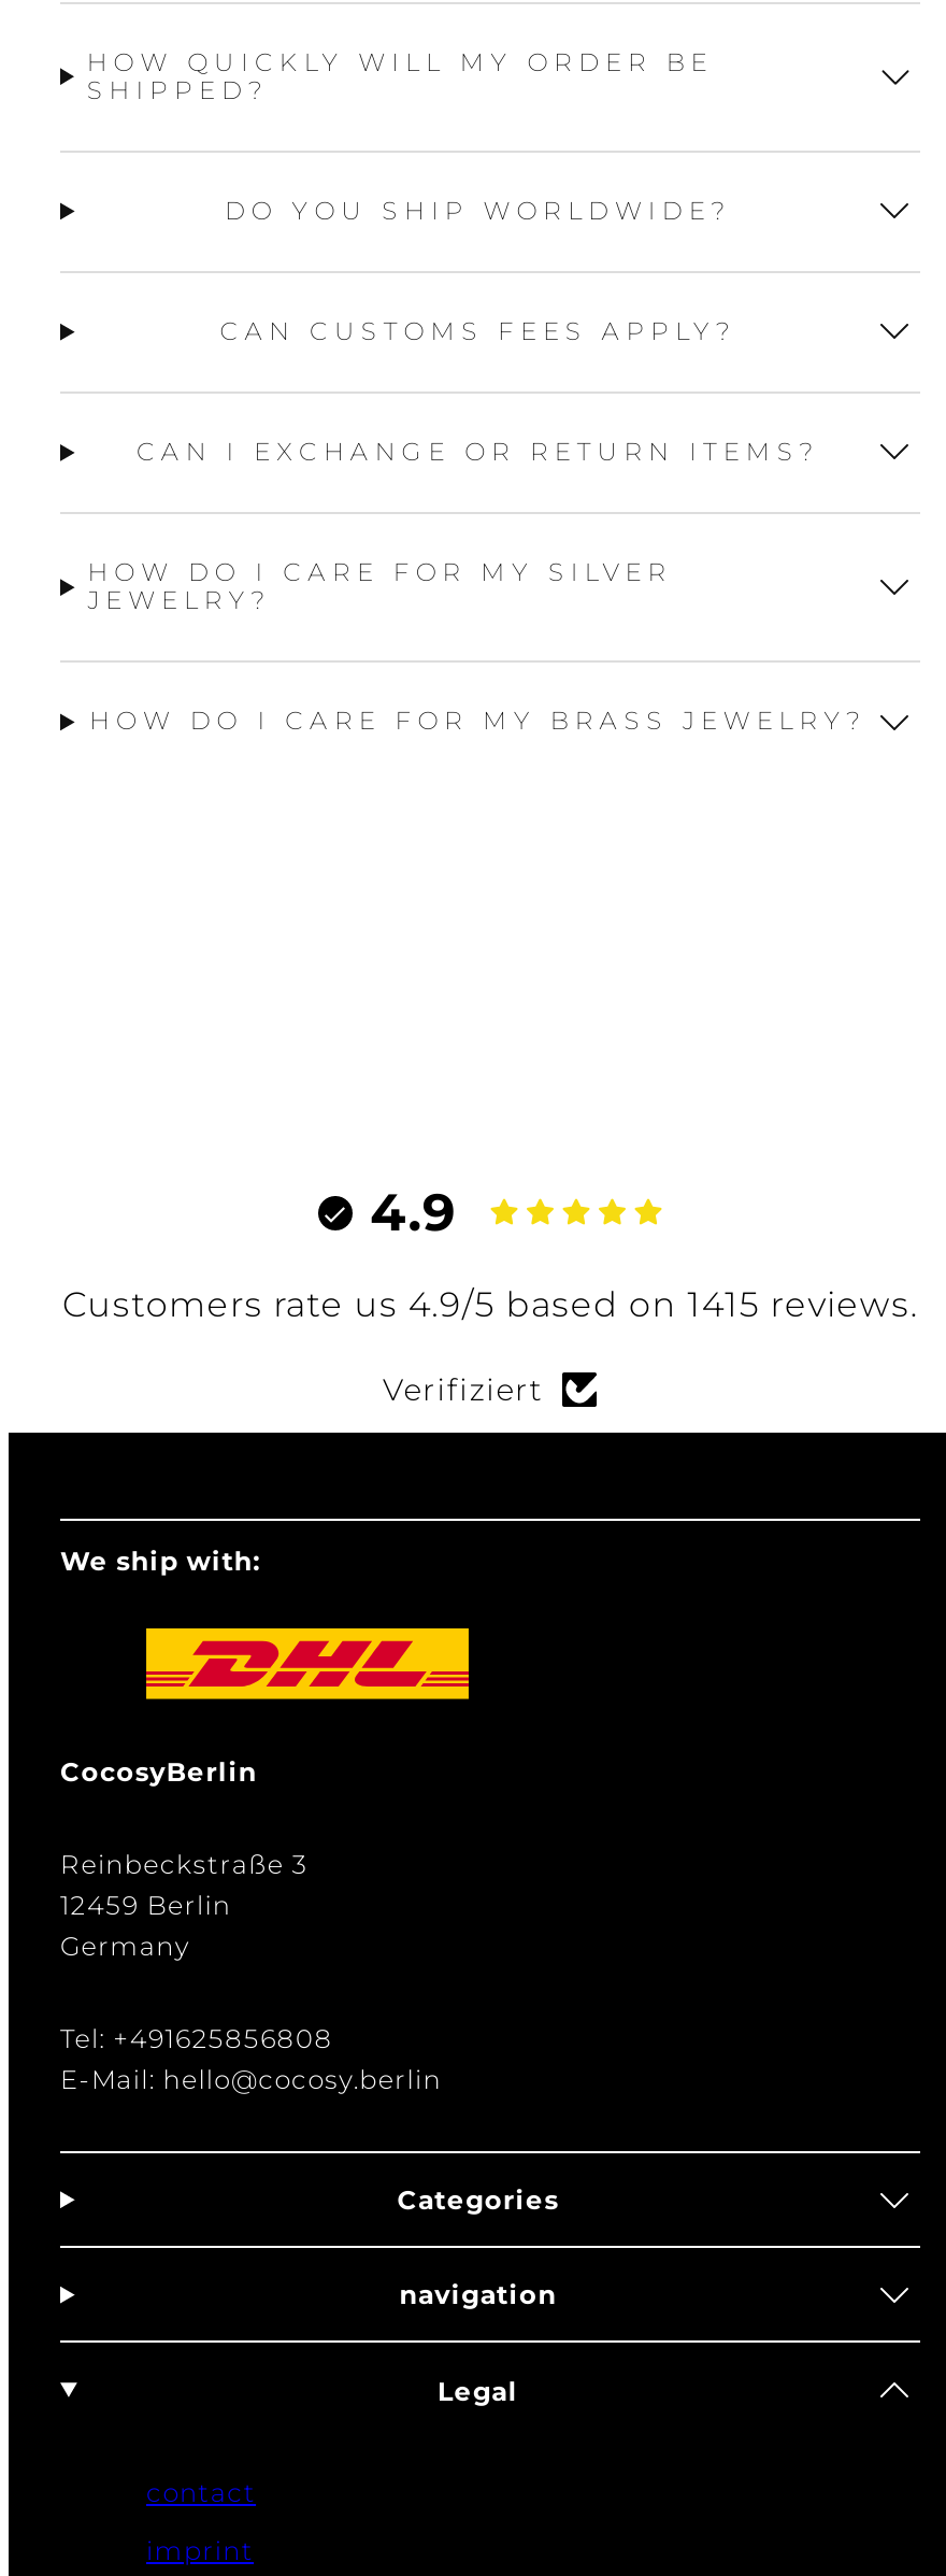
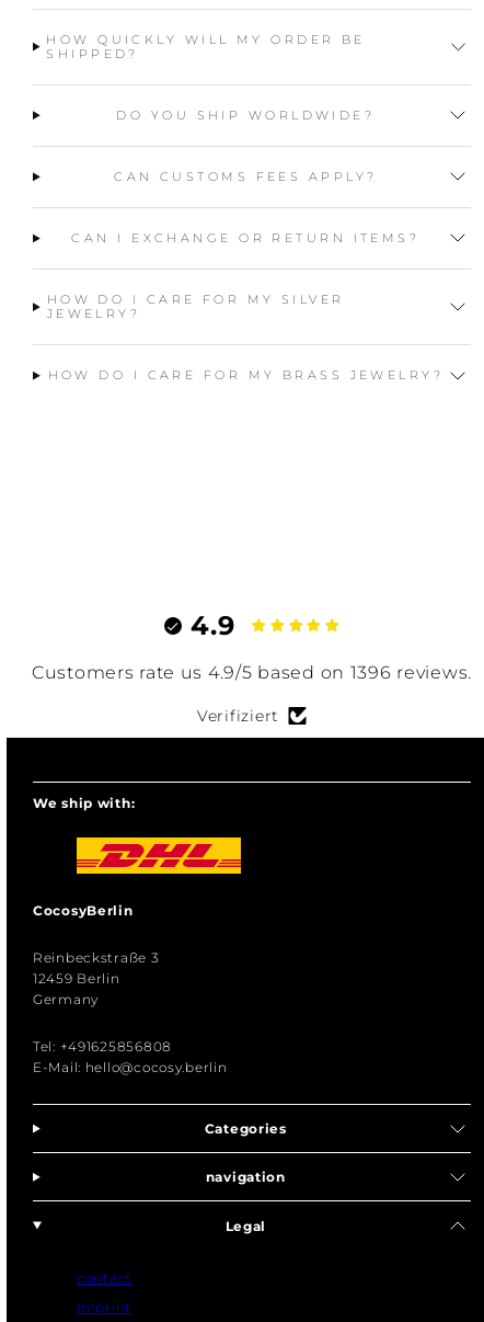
- Customers rate us 4.9/5 based on 1415 reviews.
+ Customers rate us 4.9/5 based on 1396 reviews.
